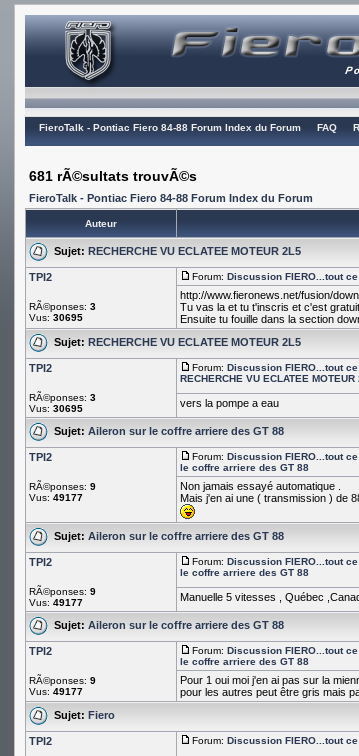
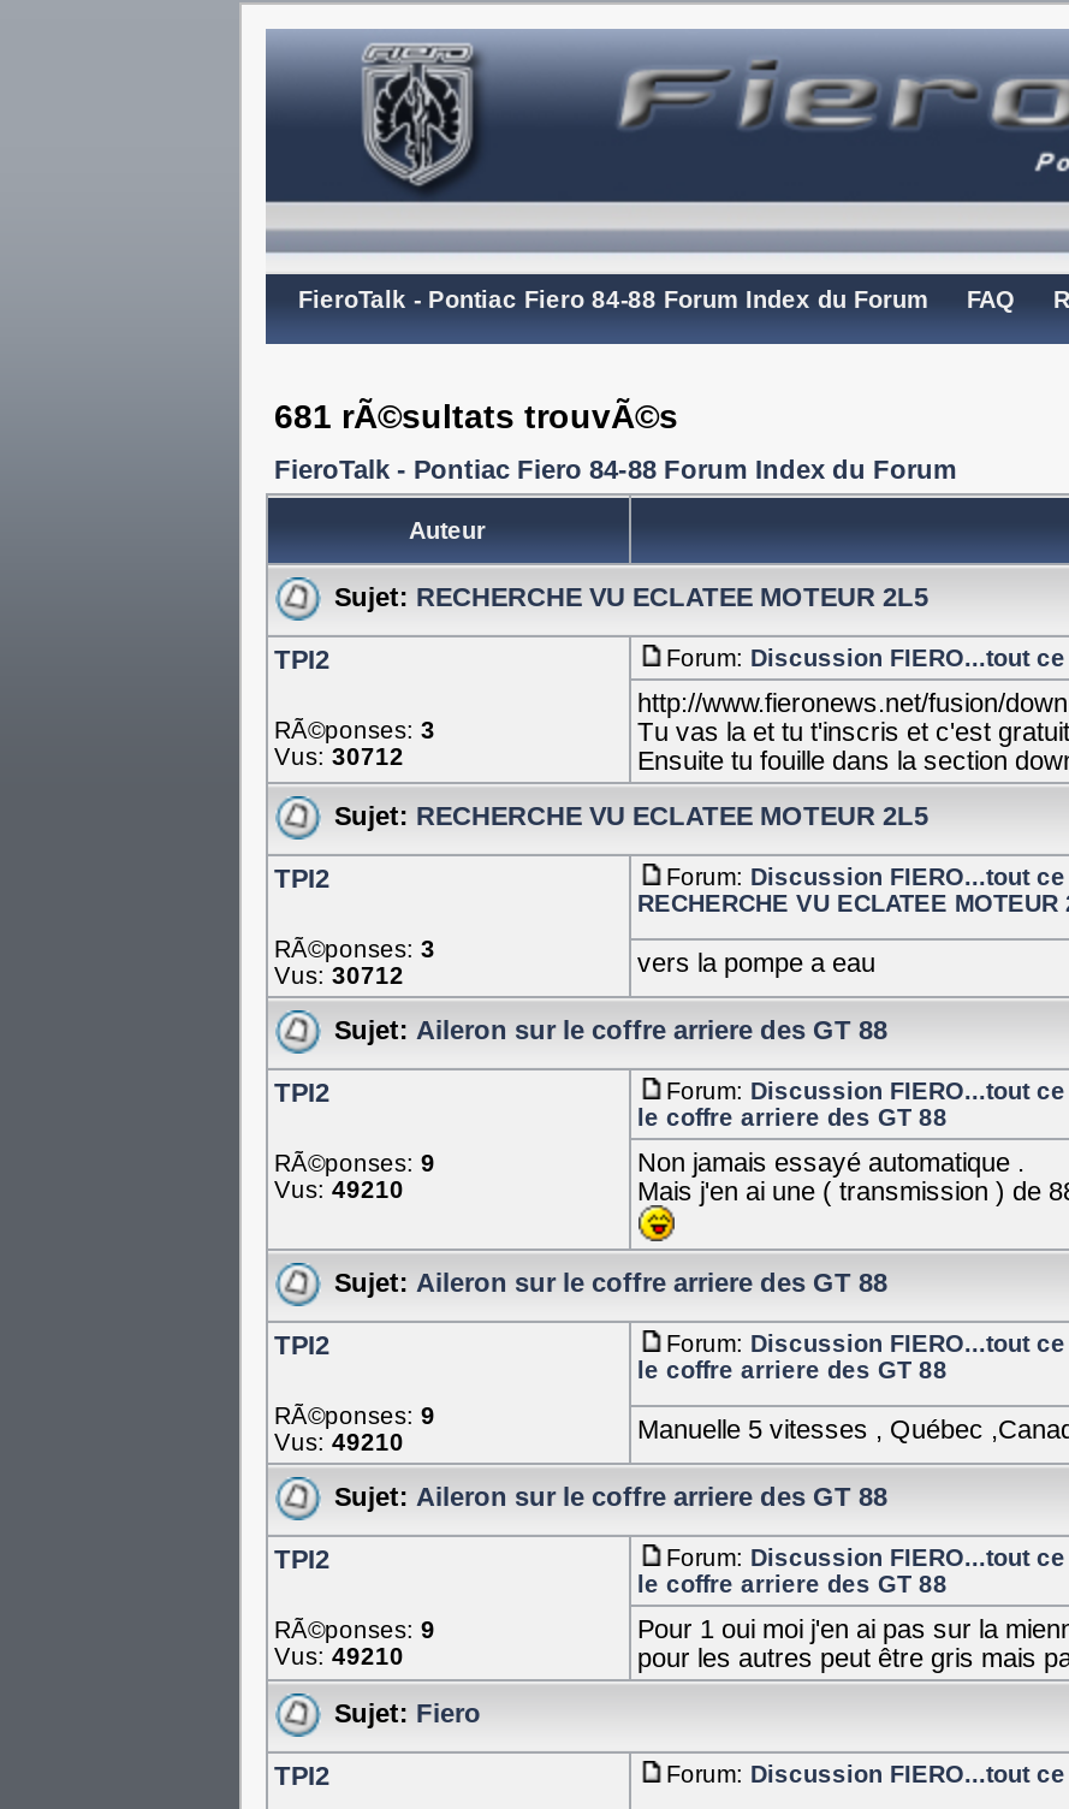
- Vus:30695
+ Vus:30712

- Vus:30695
+ Vus:30712

- Vus:49177
+ Vus:49210

- Vus:49177
+ Vus:49210

- Vus:49177
+ Vus:49210
